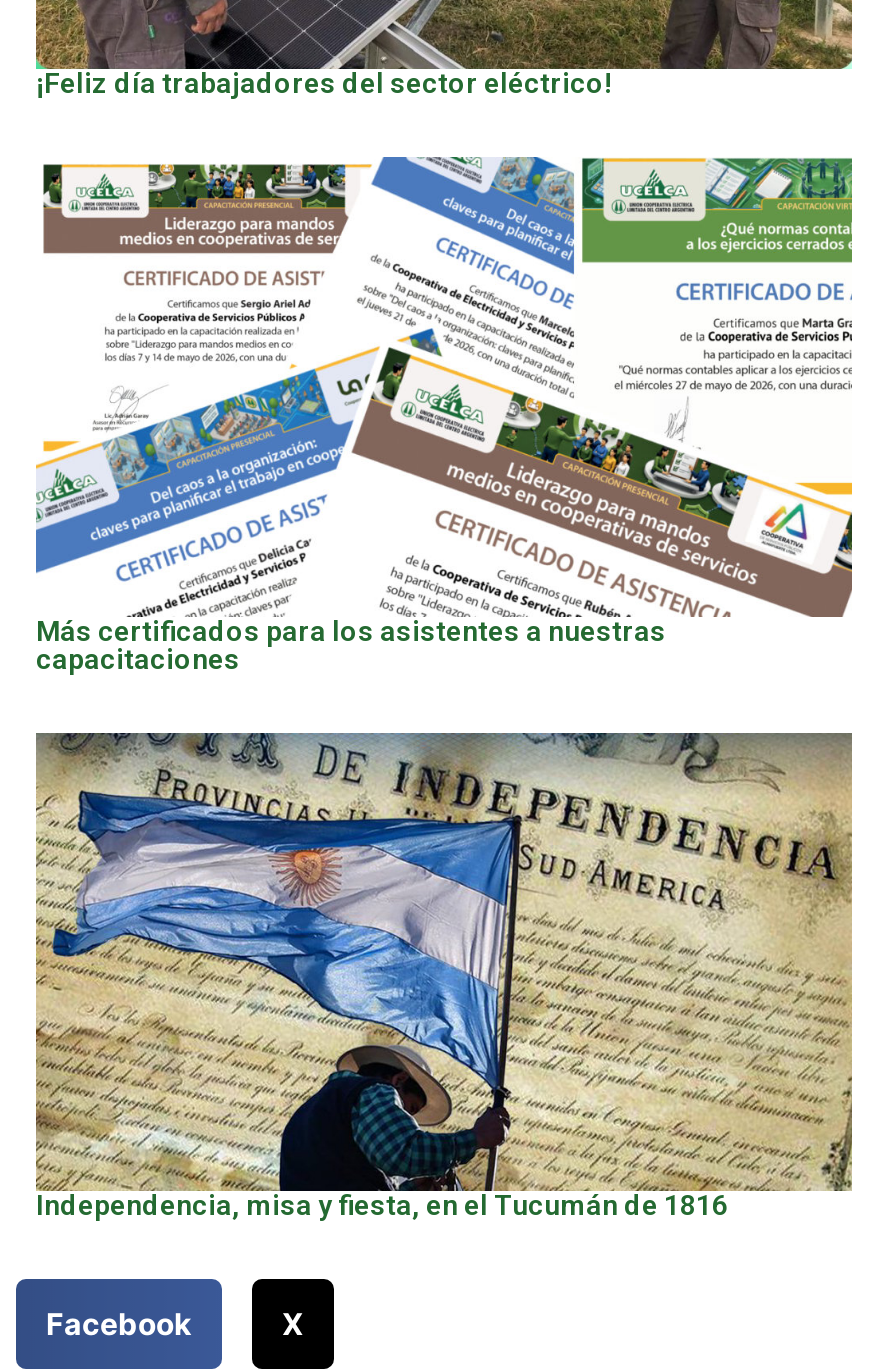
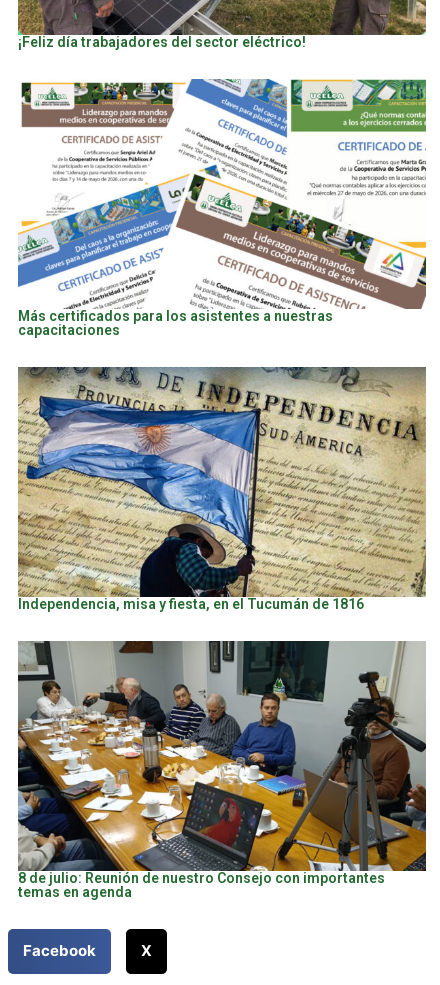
+ [image]
+ 8 de julio: Reunión de nuestro Consejo con importantes
+ temas en agenda
